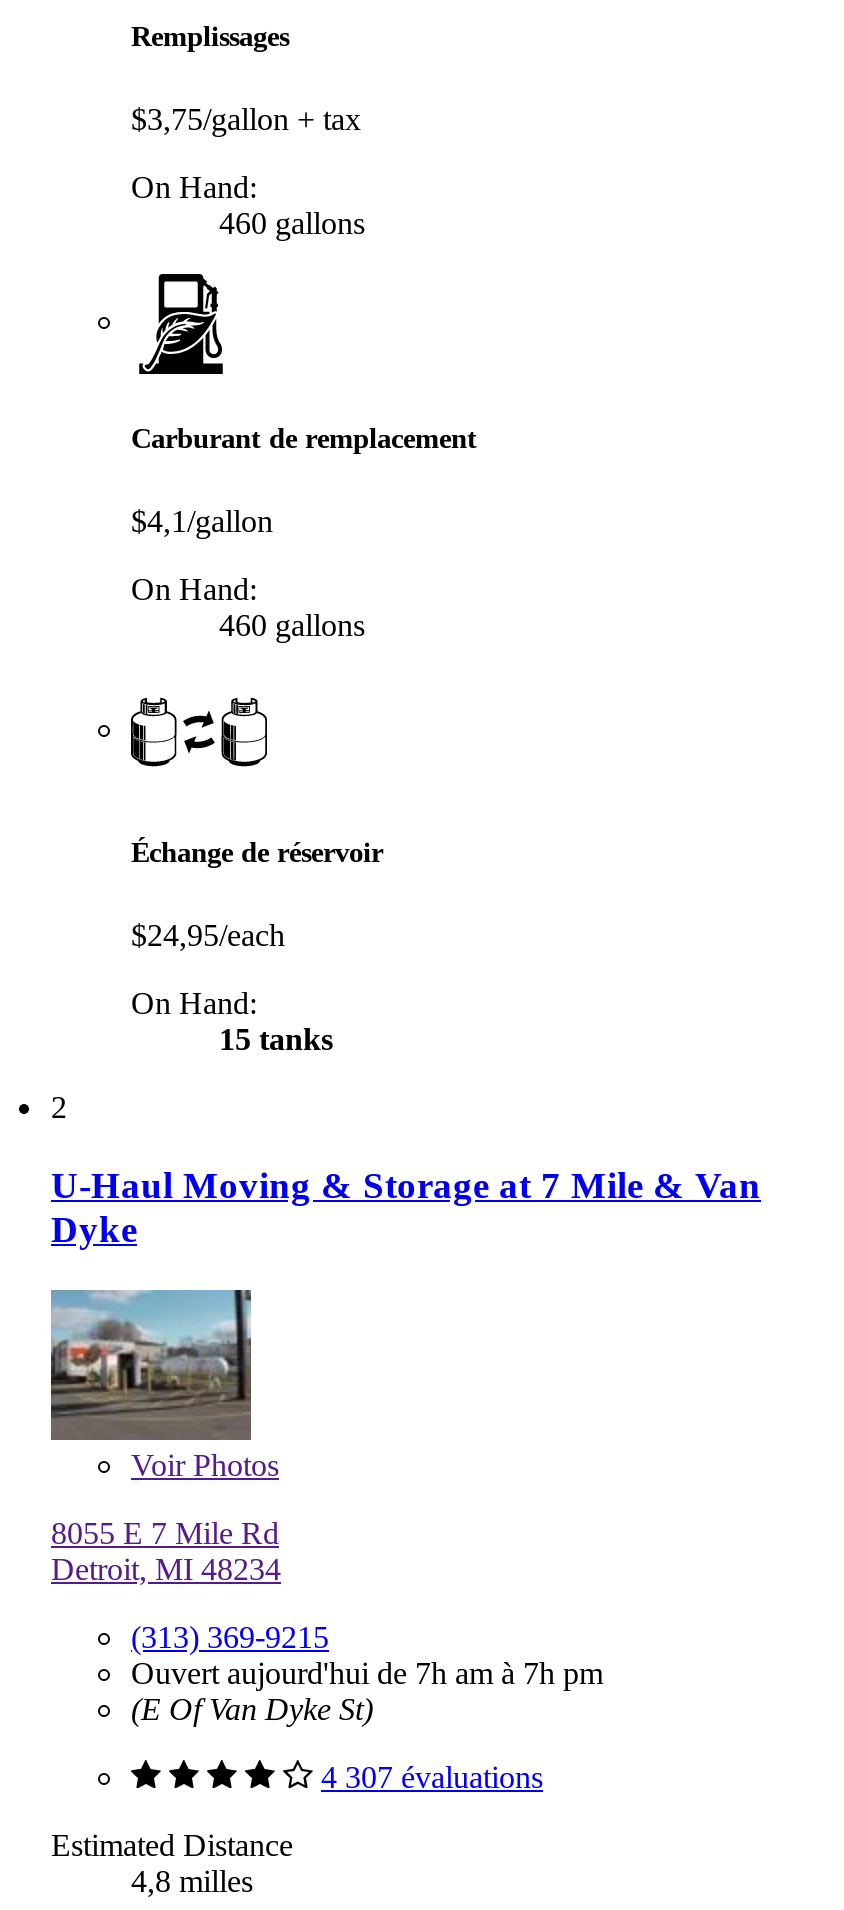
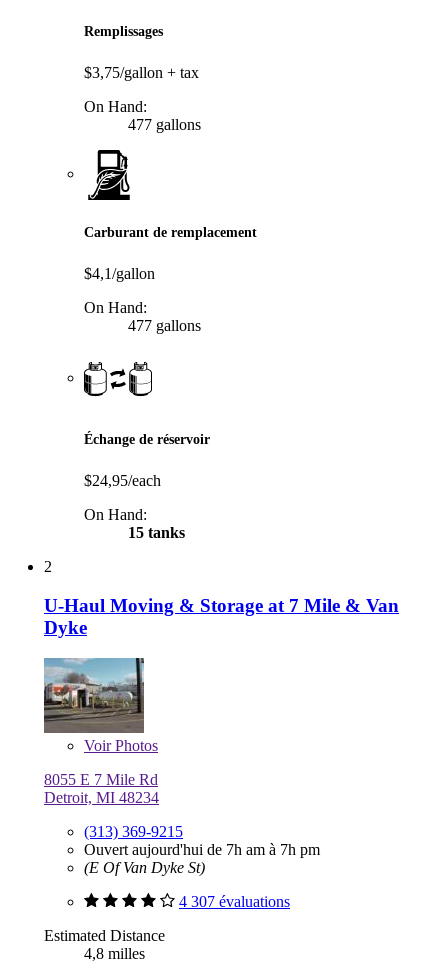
- 460 gallons
+ 477 gallons

- 460 gallons
+ 477 gallons
